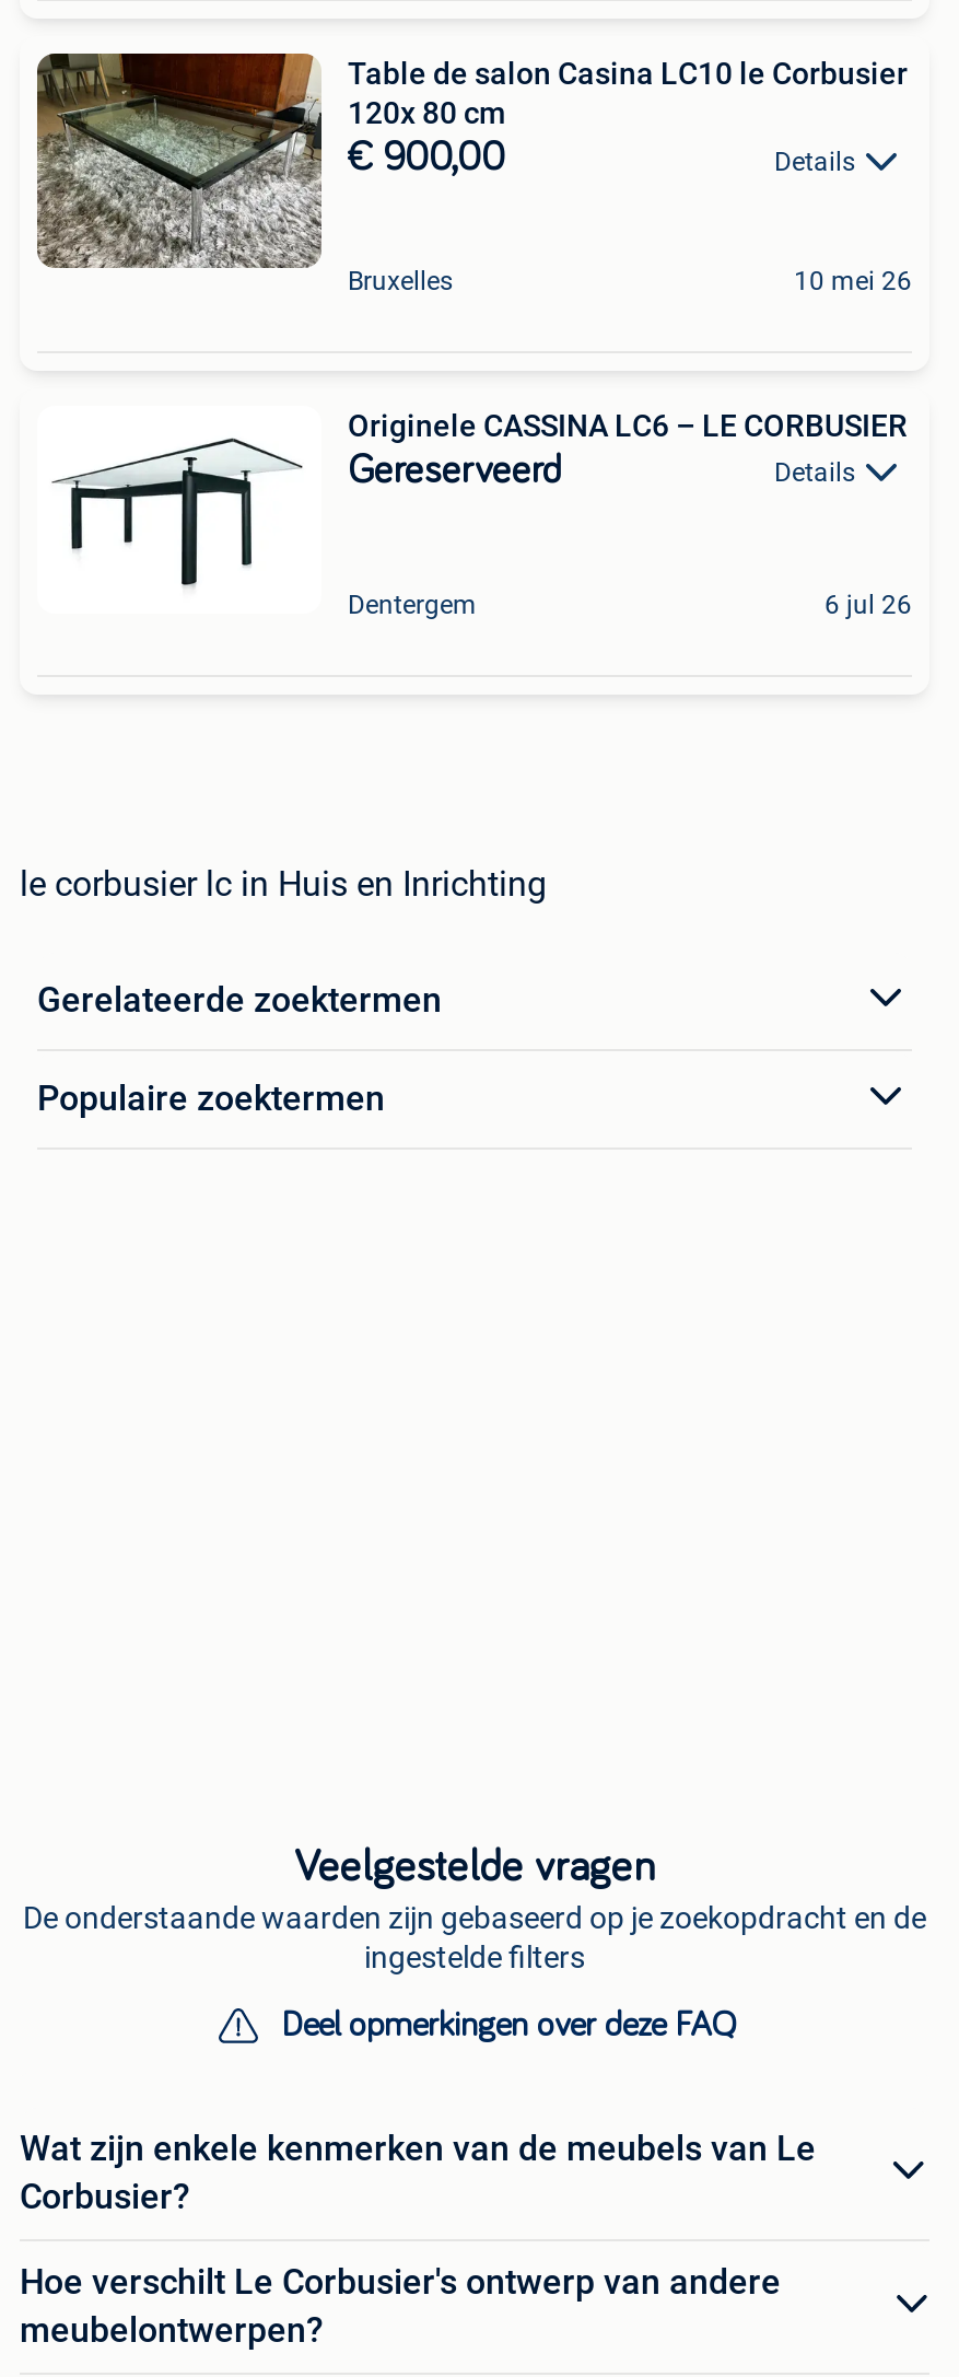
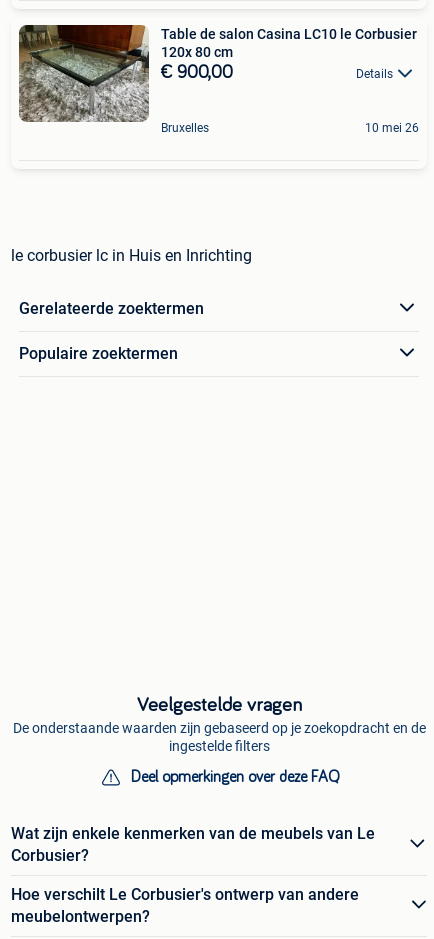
- [image]
- Originele CASSINA LC6 – LE CORBUSIER
- Gereserveerd
- Details

- Dentergem
- 6 jul 26
